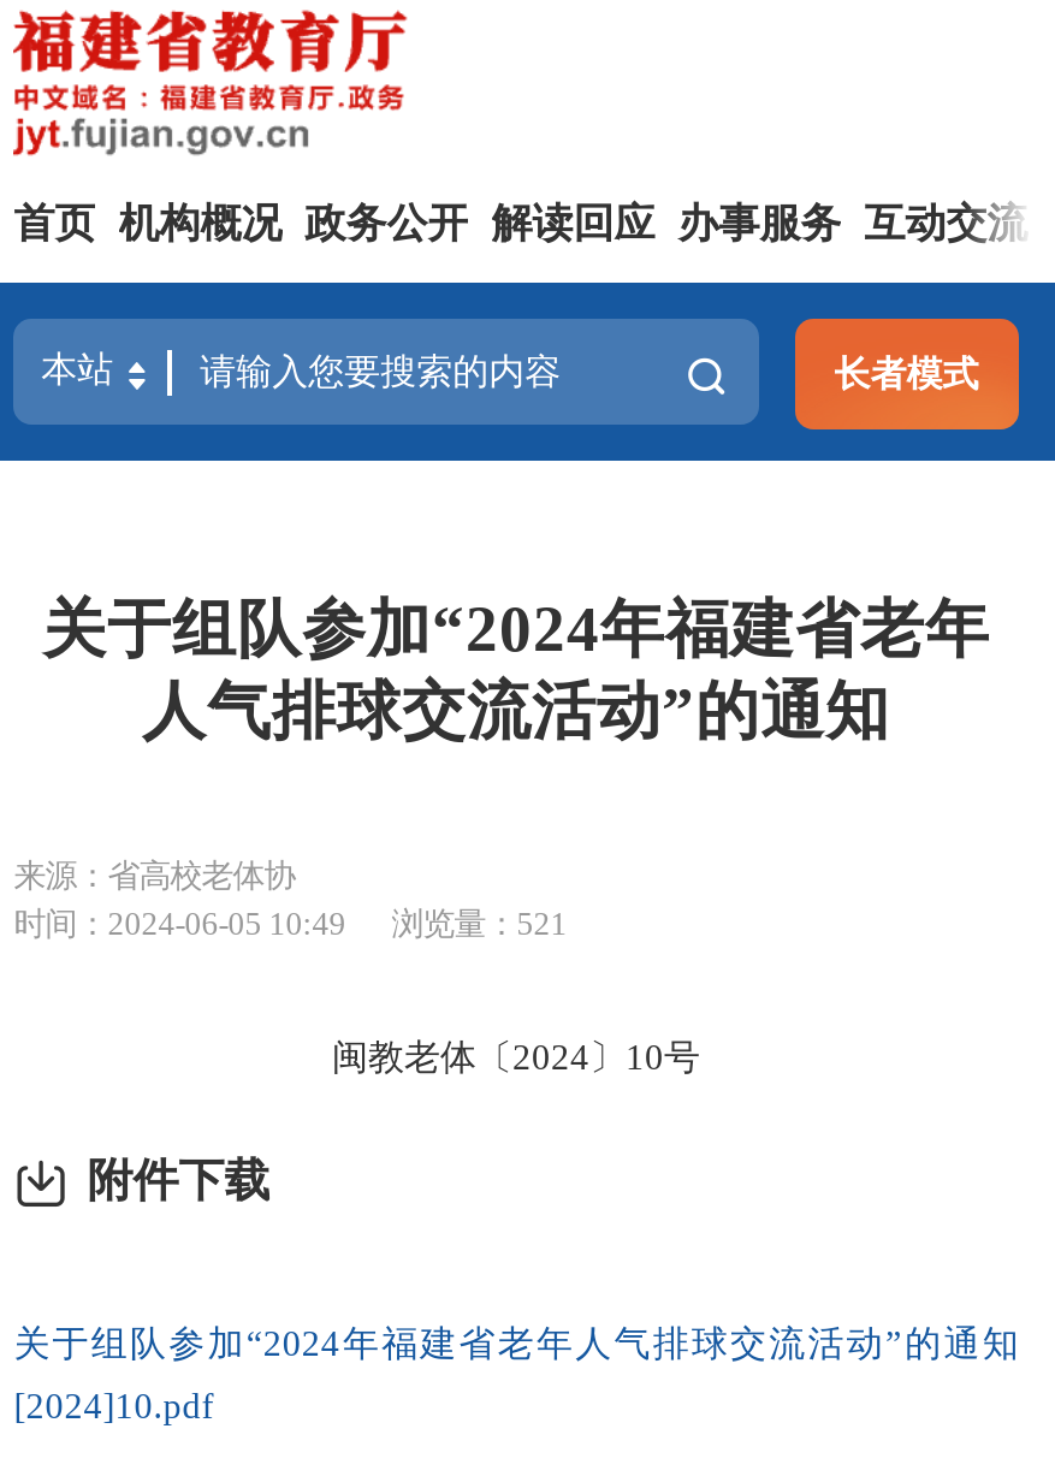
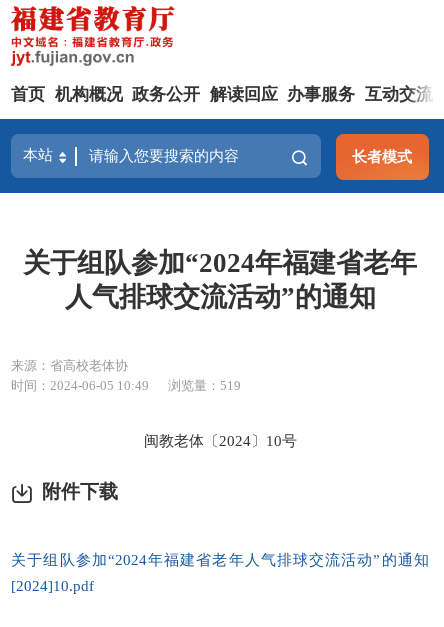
- 时间：2024-06-05 10:49 浏览量：521
+ 时间：2024-06-05 10:49 浏览量：519
